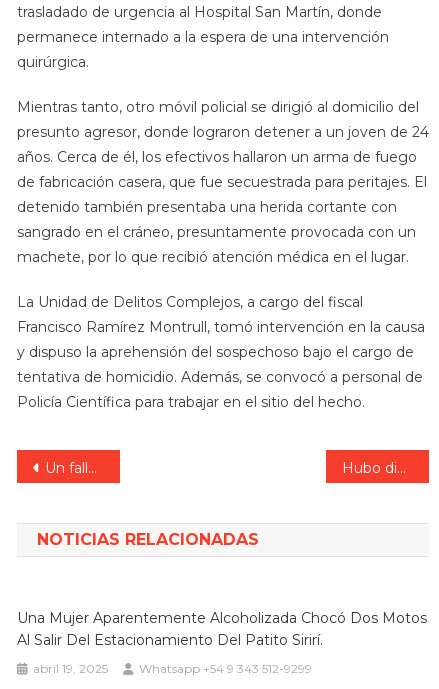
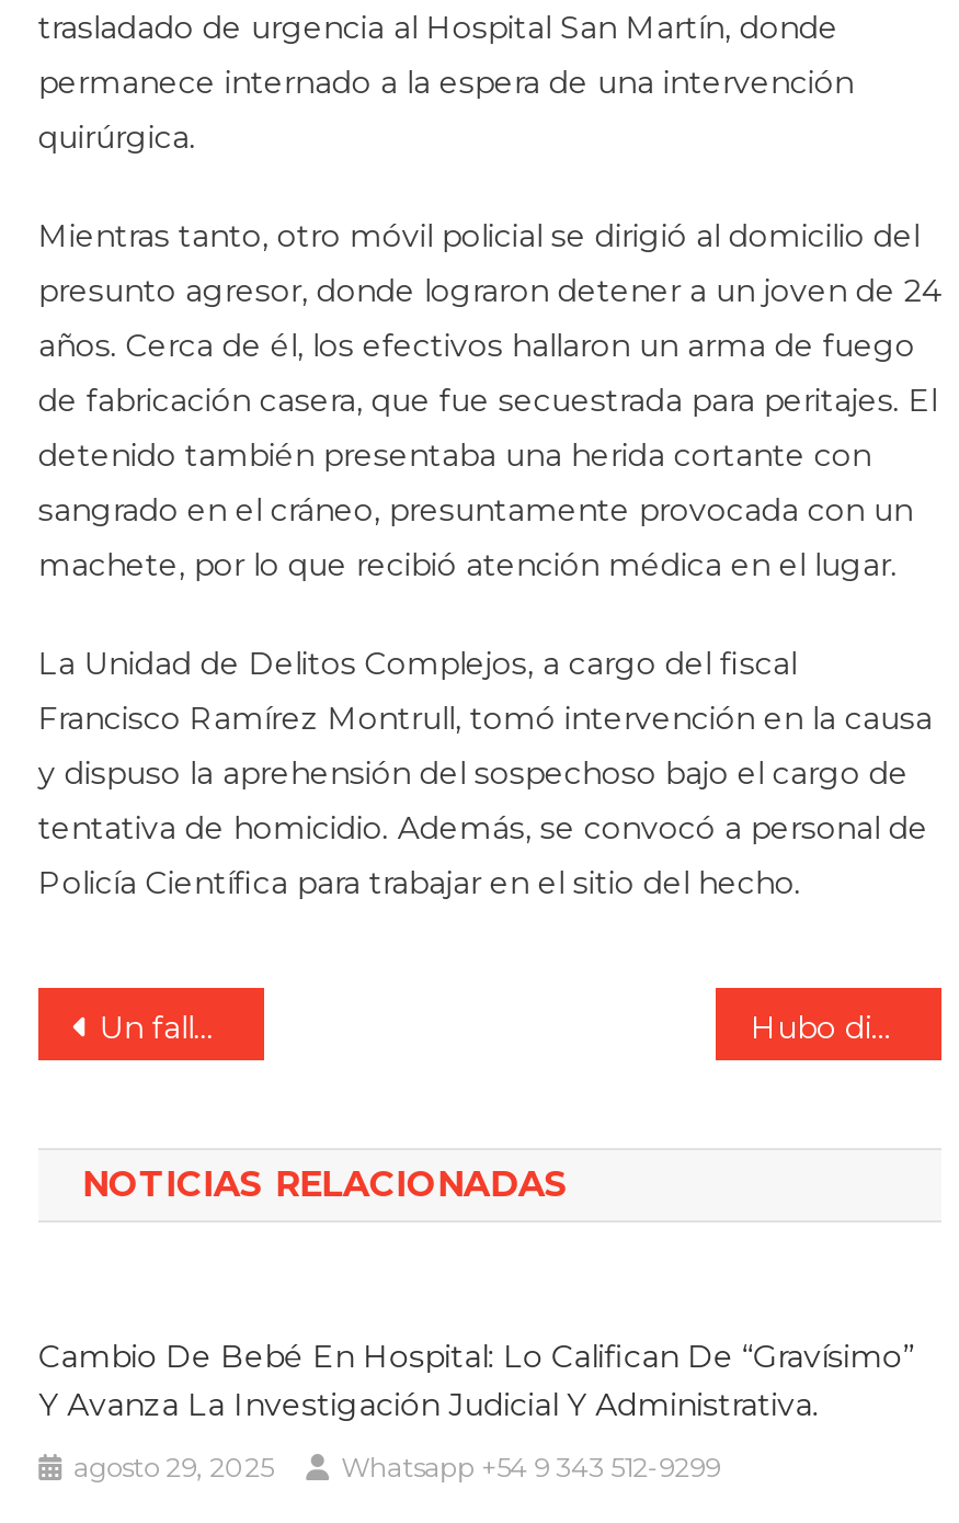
- Una Mujer Aparentemente Alcoholizada Chocó Dos Motos
- Al Salir Del Estacionamiento Del Patito Sirirí.
+ Cambio De Bebé En Hospital: Lo Califican De “gravísimo”
+ Y Avanza La Investigación Judicial Y Administrativa.

- abril 19, 2025
+ agosto 29, 2025
